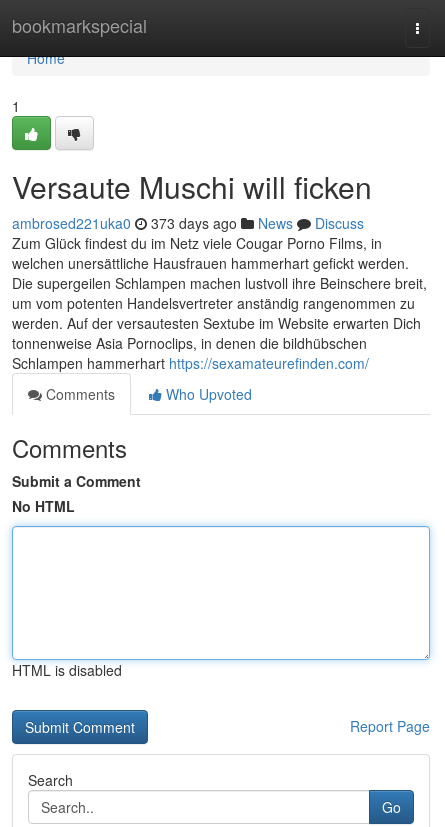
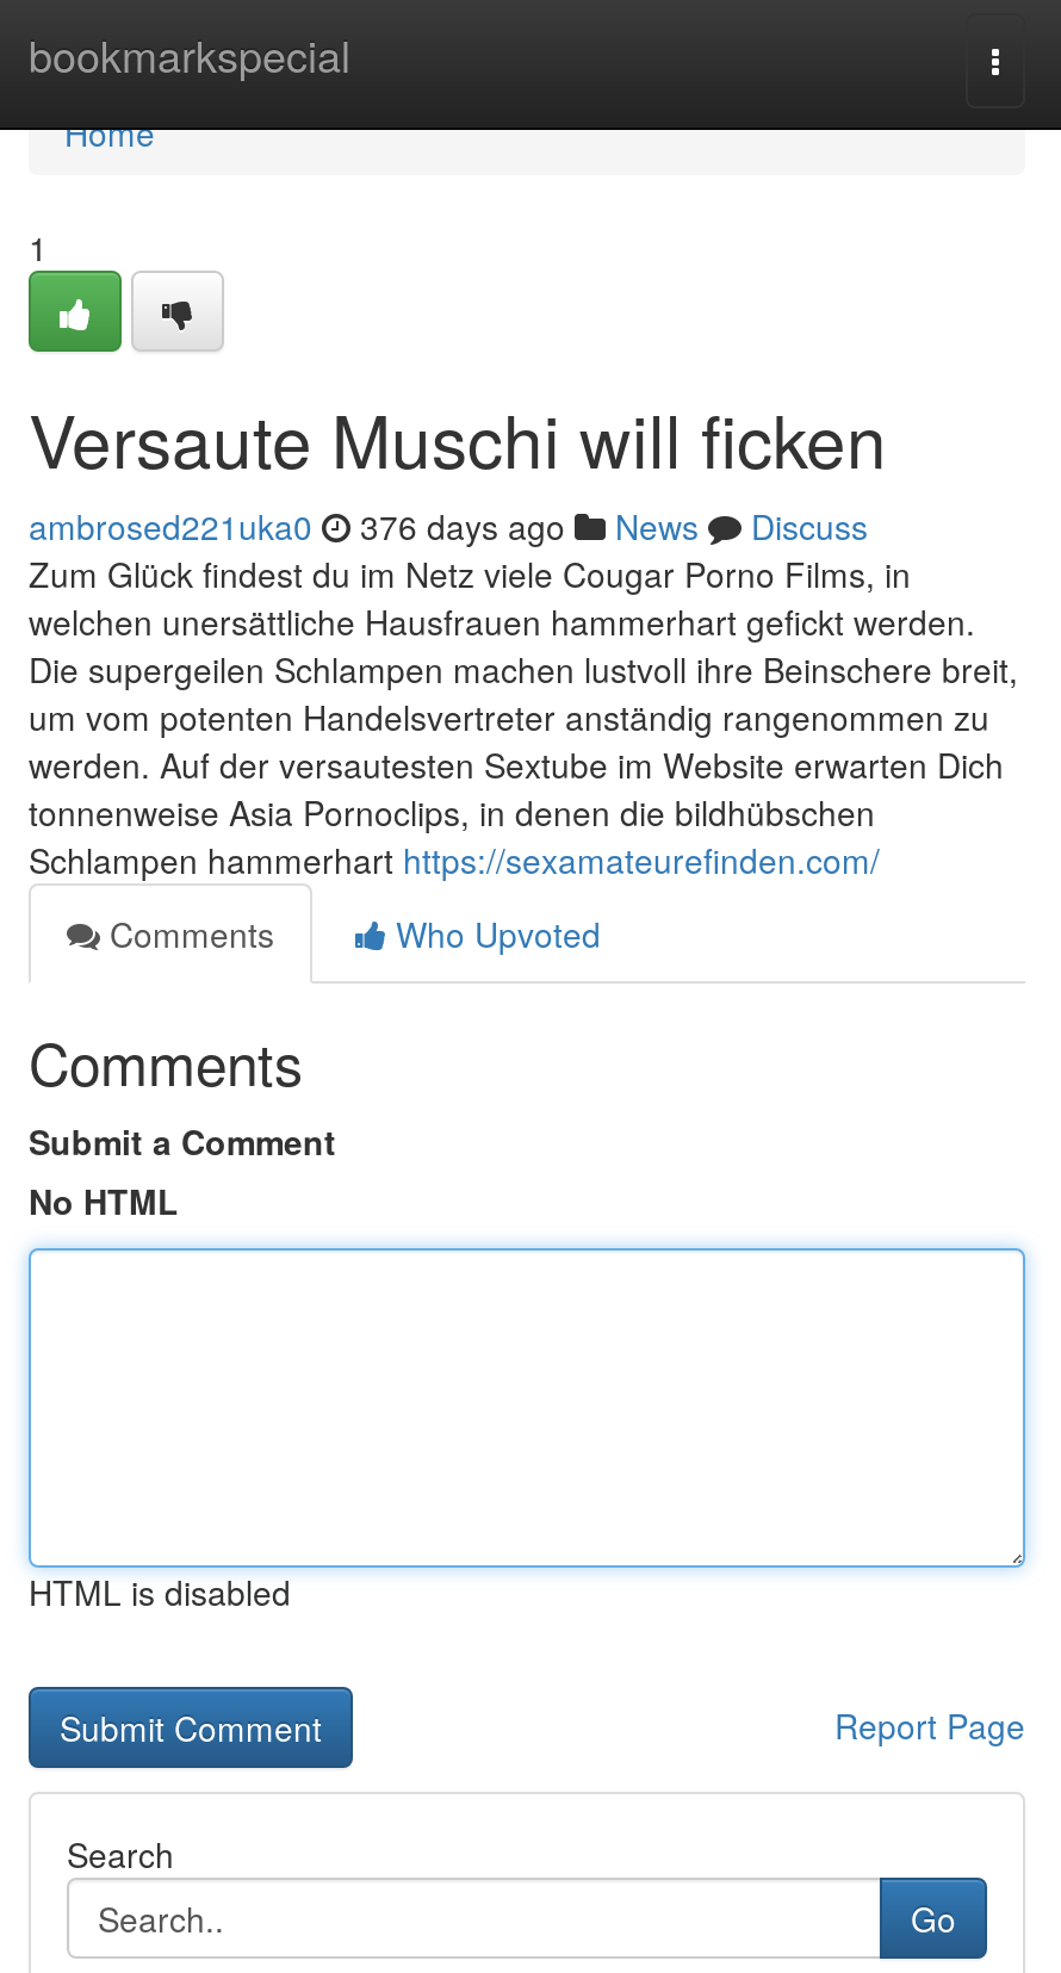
- ambrosed221uka0 373 days ago News Discuss
+ ambrosed221uka0 376 days ago News Discuss
